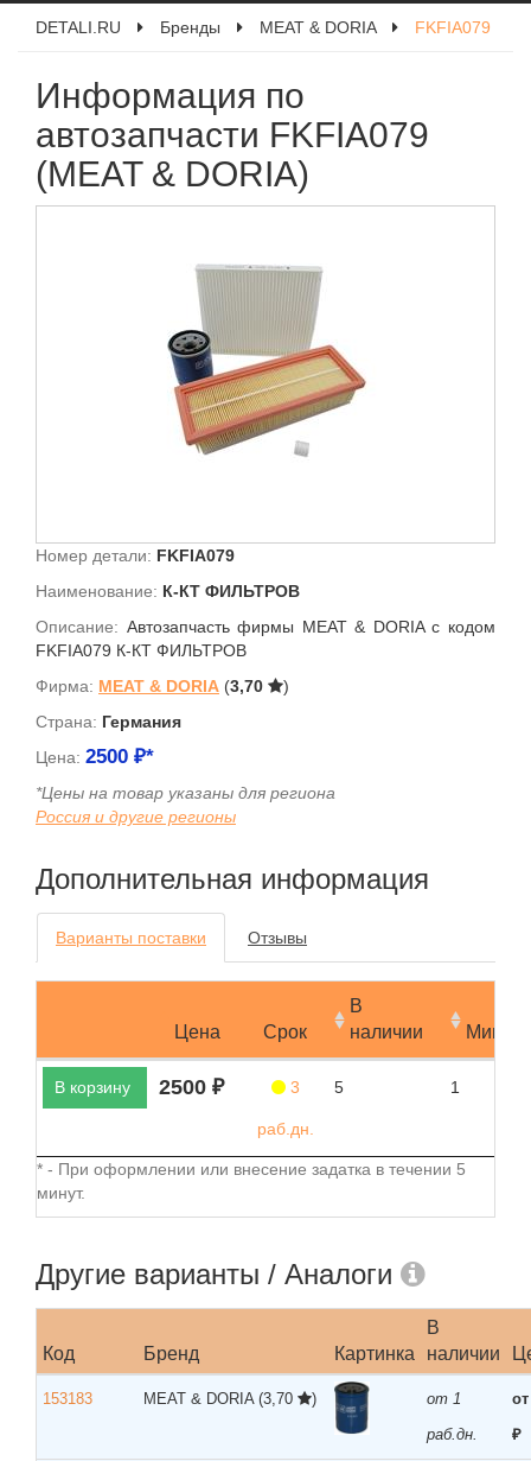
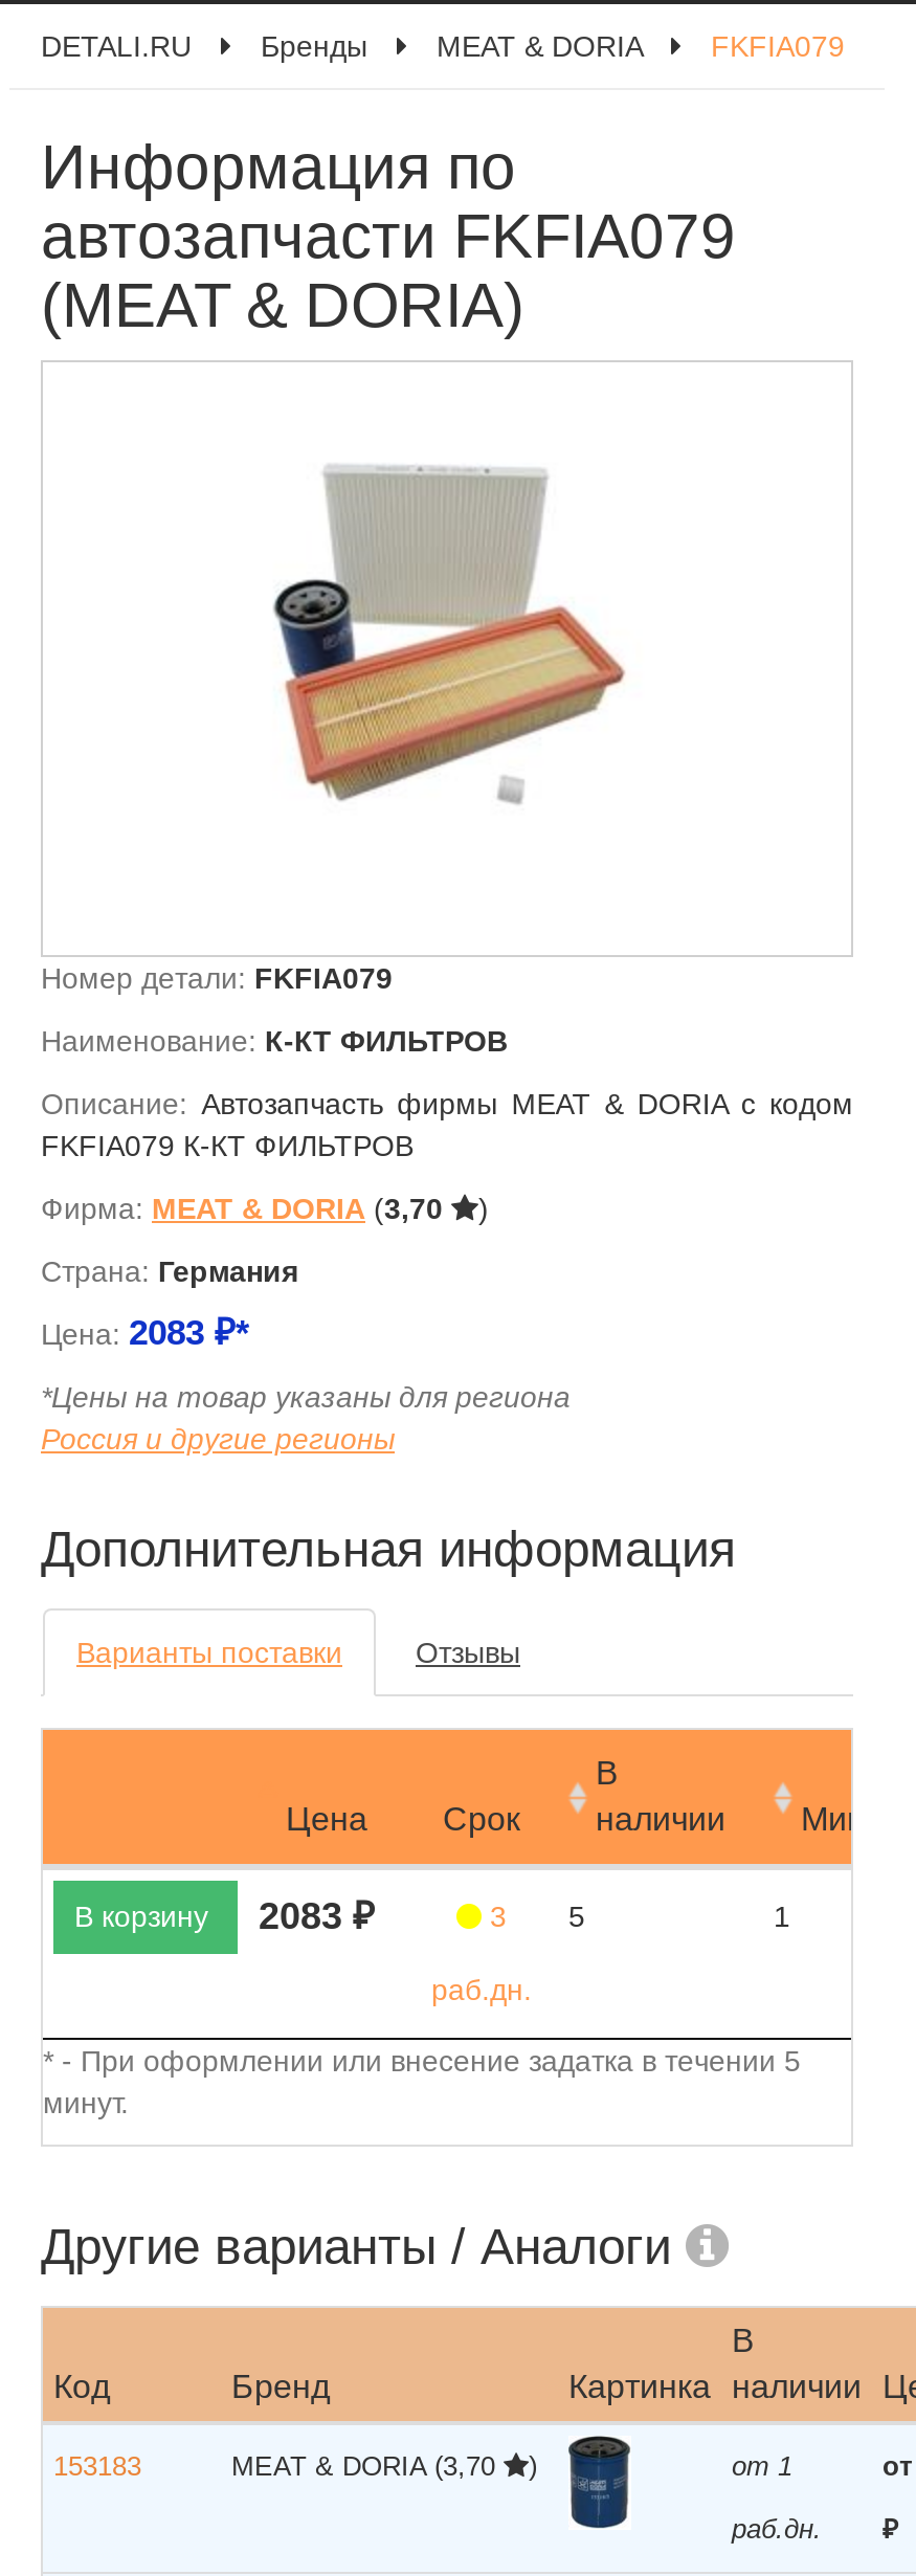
- Цена: 2500 ₽*
+ Цена: 2083 ₽*

- В корзину 2500 ₽
+ В корзину 2083 ₽
